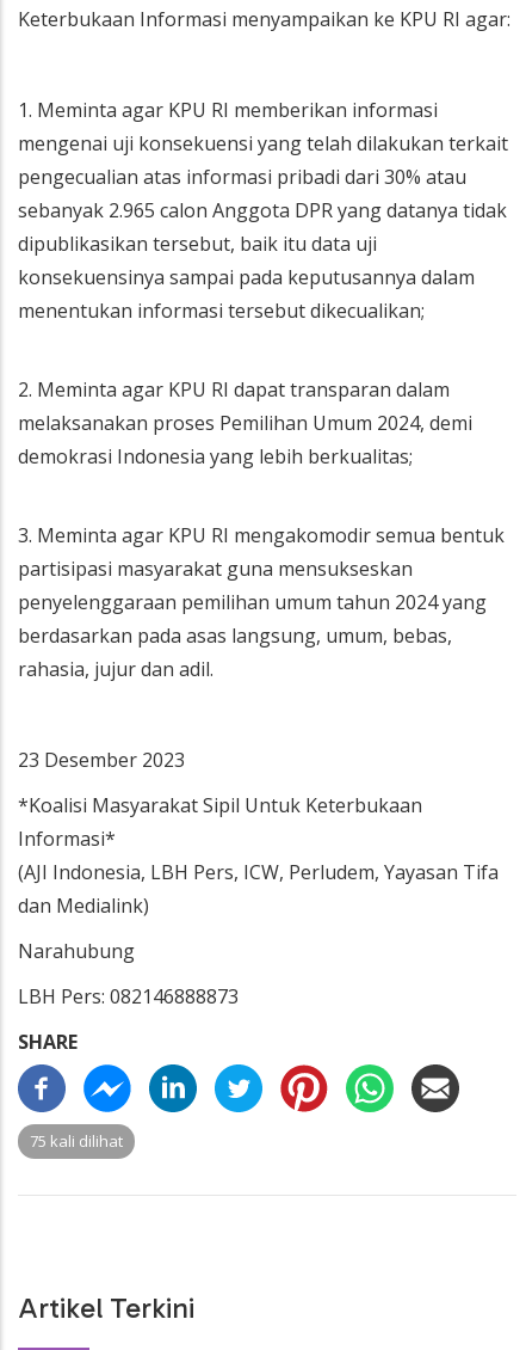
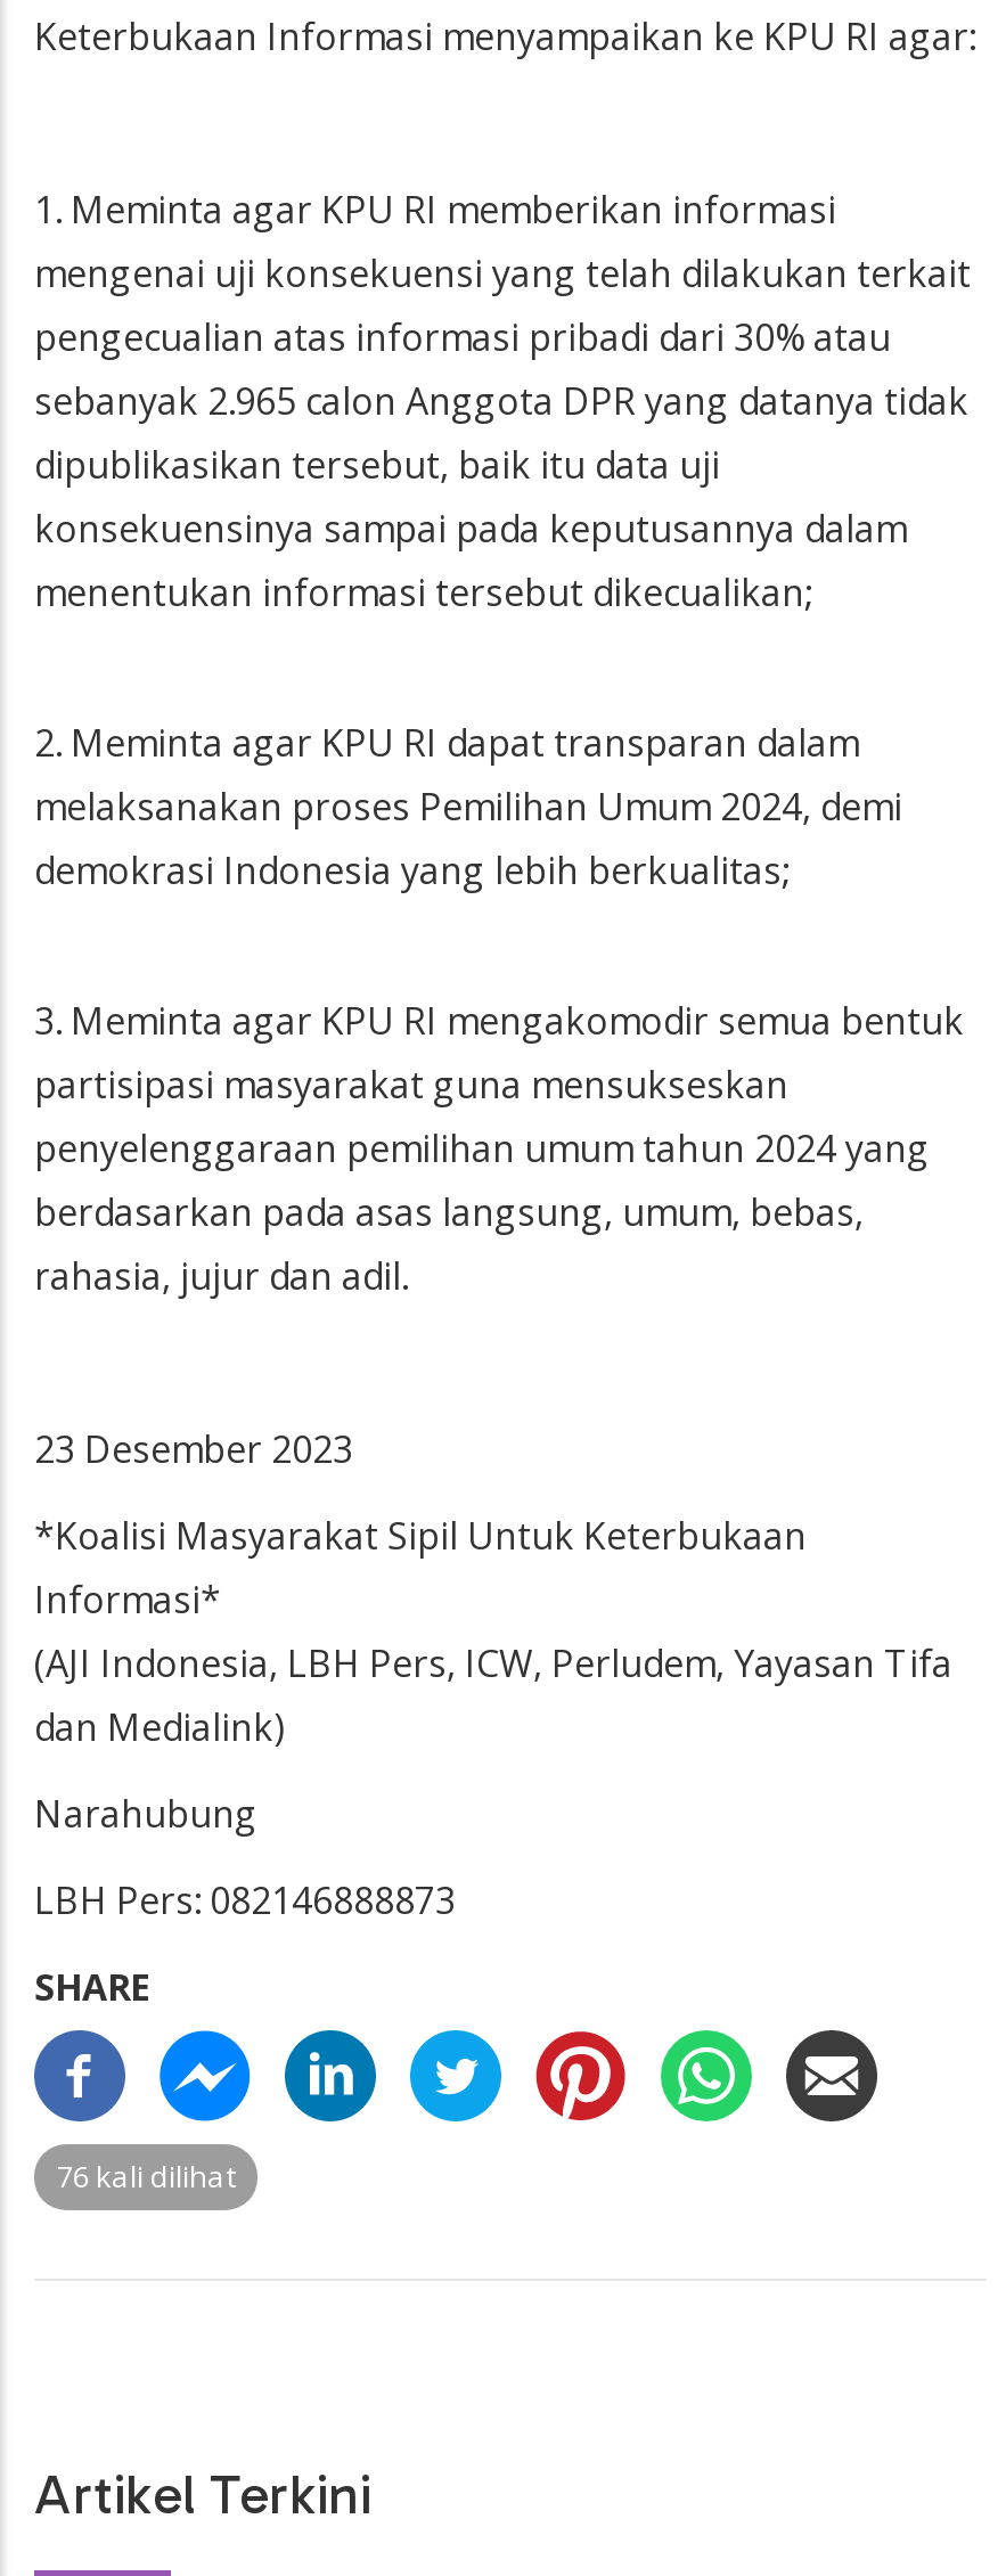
- 75 kali dilihat
+ 76 kali dilihat
